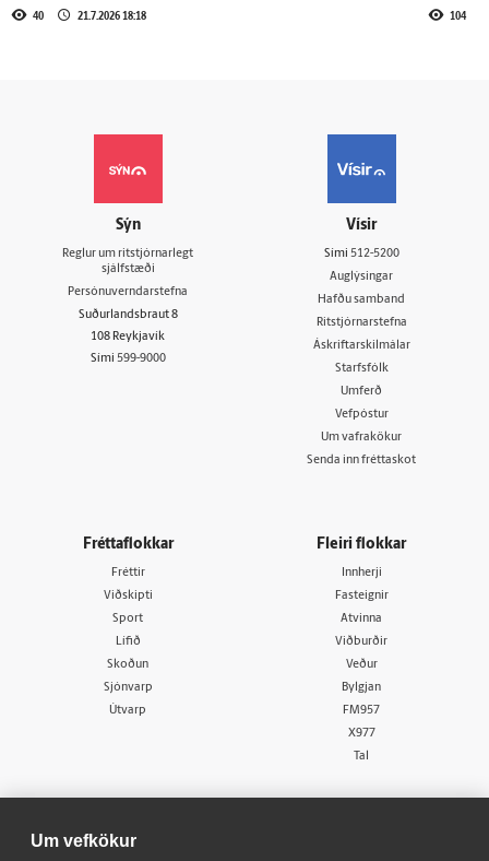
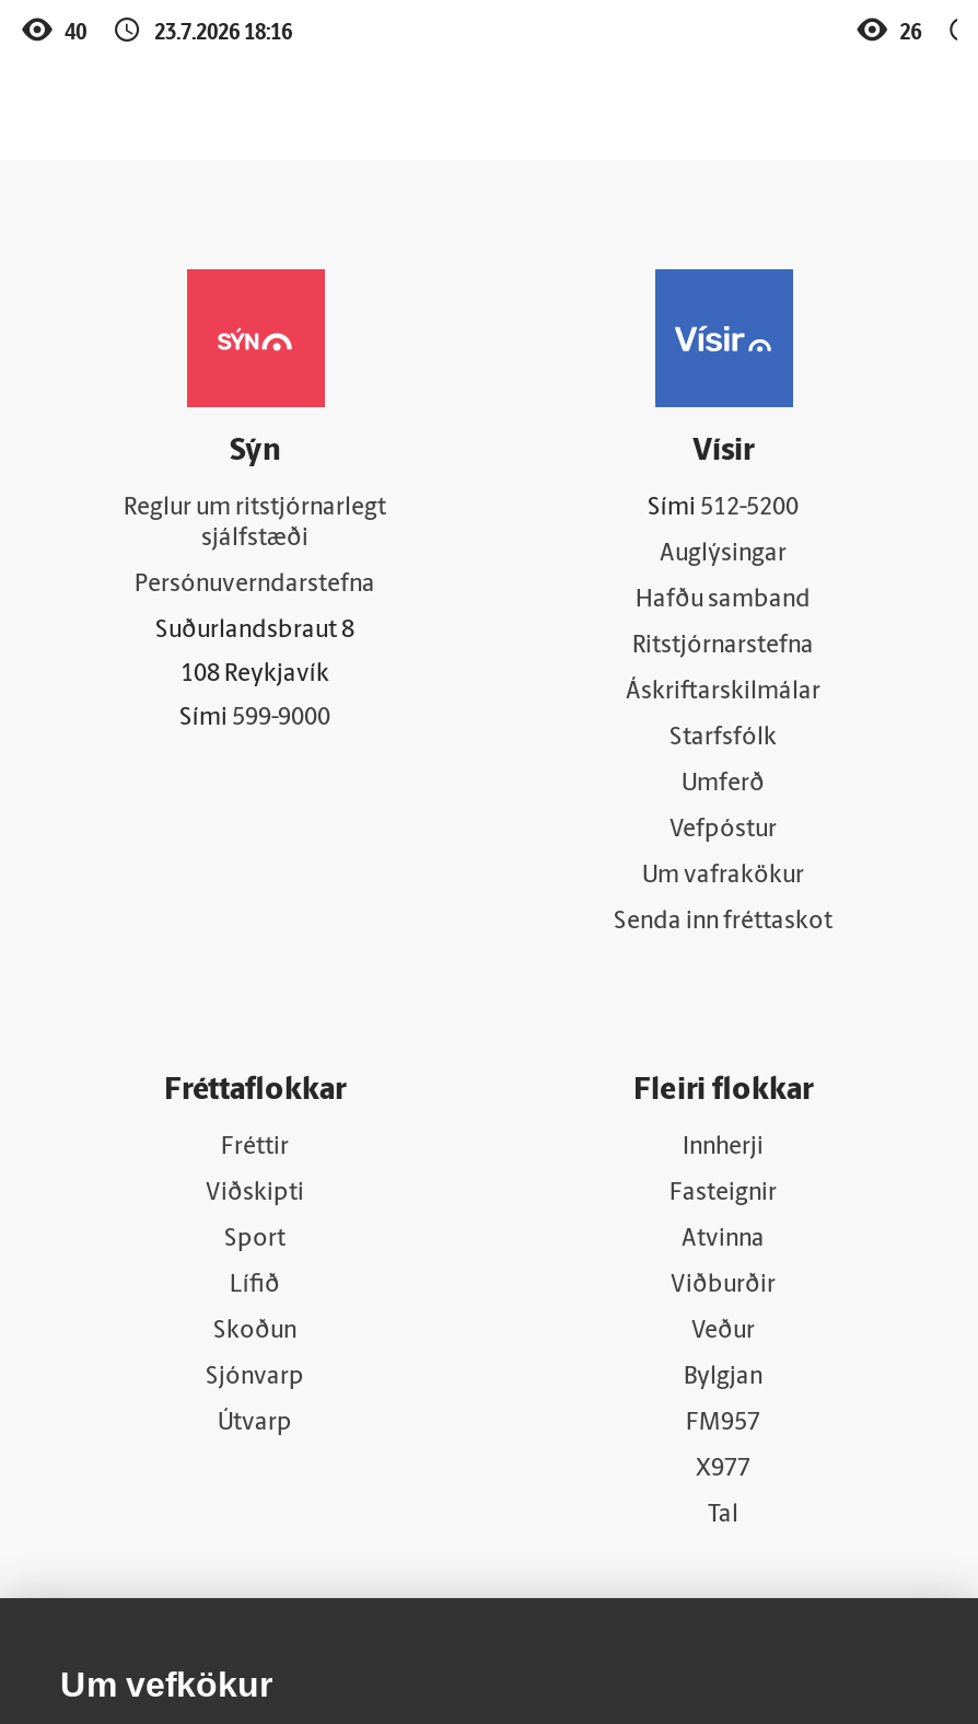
- 40 21.7.2026 18:18
+ 40 23.7.2026 18:16

- 104
+ 26
